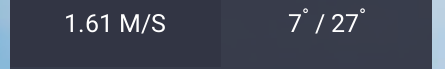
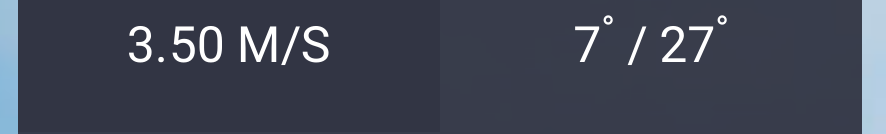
- 1.61 M/S
+ 3.50 M/S
